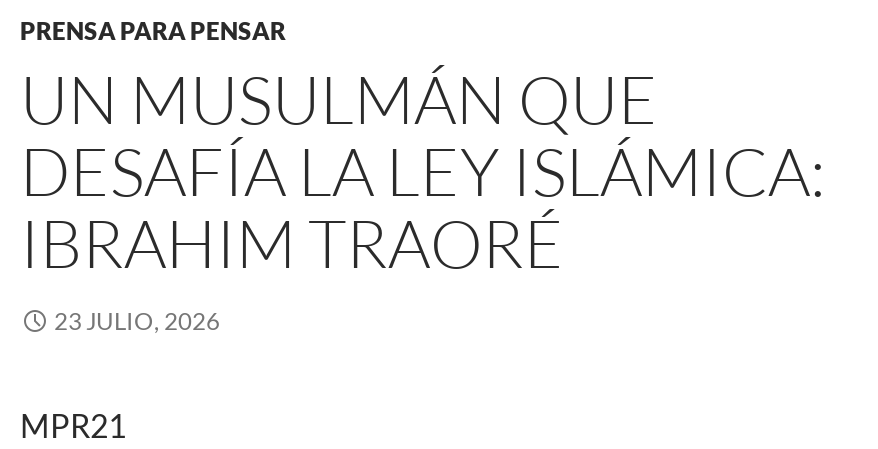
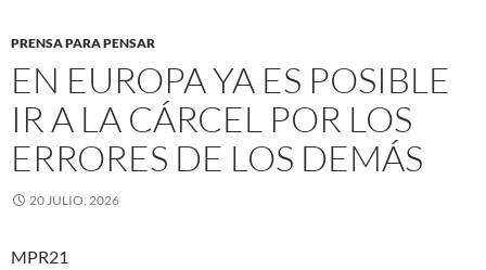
- UN MUSULMÁN QUE
- DESAFÍA LA LEY ISLÁMICA:
- IBRAHIM TRAORÉ
- 23 JULIO, 2026
+ EN EUROPA YA ES POSIBLE
+ IR A LA CÁRCEL POR LOS
+ ERRORES DE LOS DEMÁS
+ 20 JULIO, 2026
